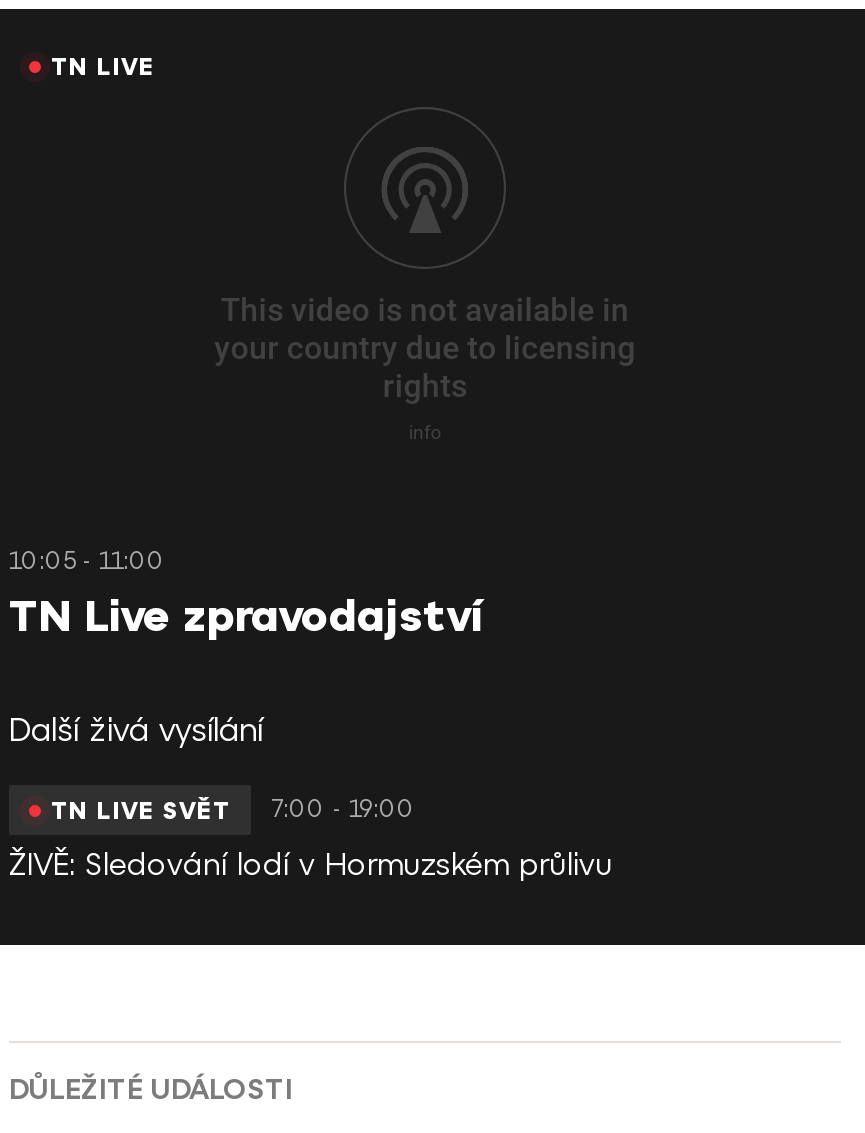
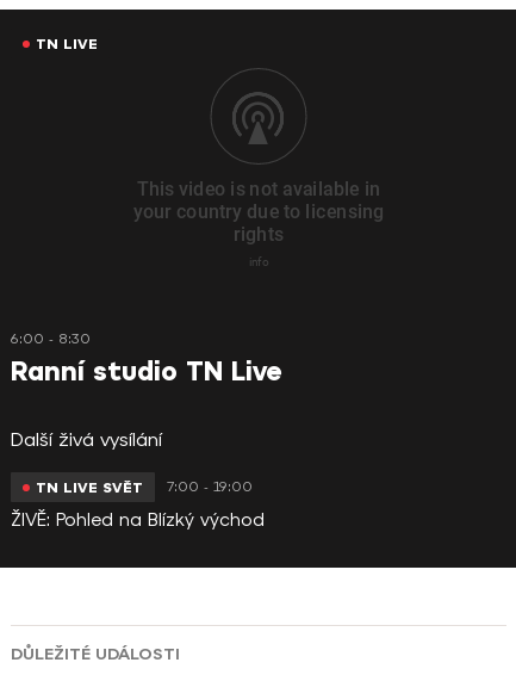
- 10:05 - 11:00
- TN Live zpravodajství
+ 6:00 - 8:30
+ Ranní studio TN Live

- ŽIVĚ: Sledování lodí v Hormuzském průlivu
+ ŽIVĚ: Pohled na Blízký východ
